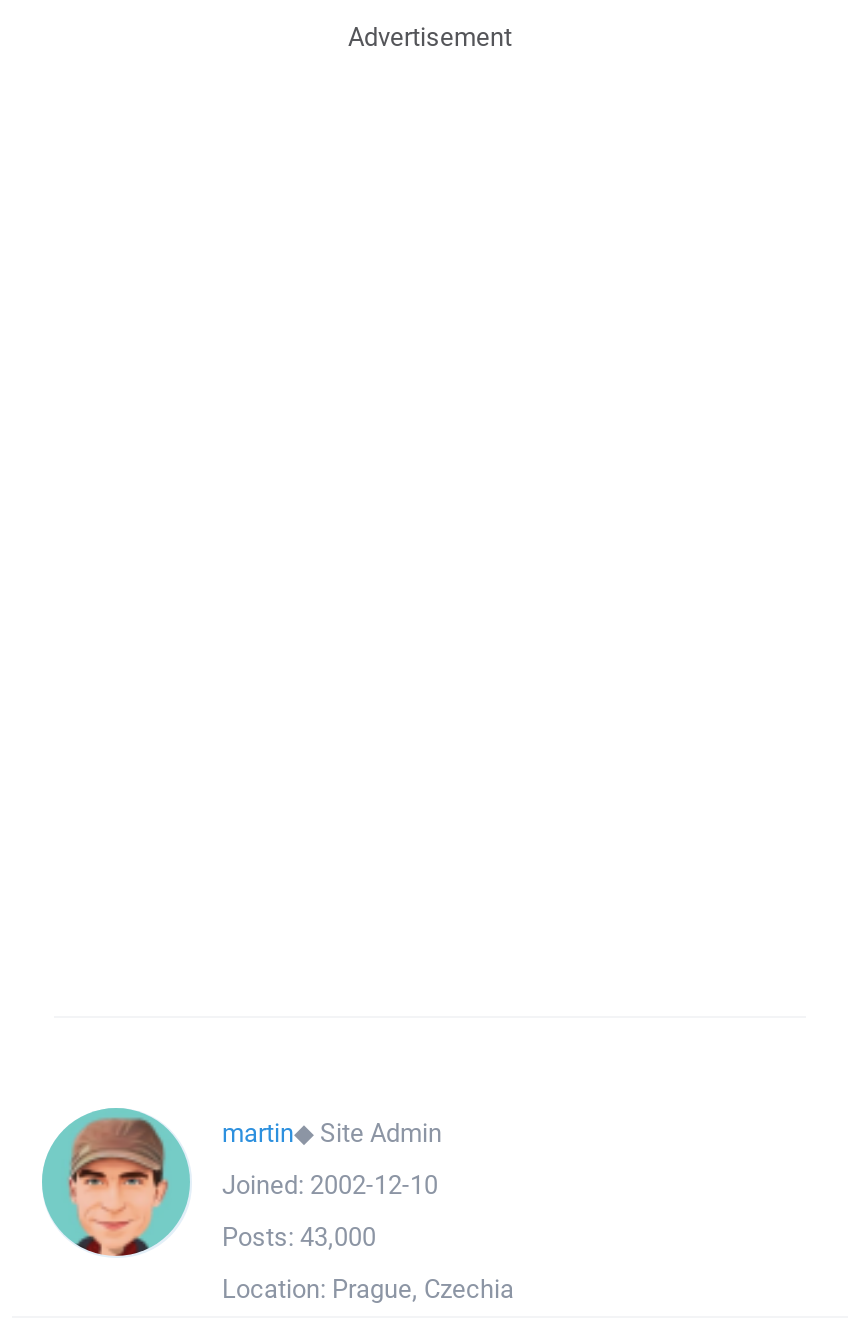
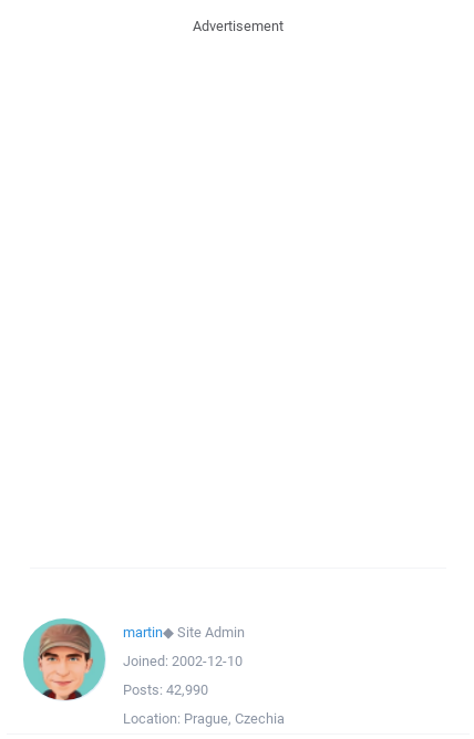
- Posts: 43,000
+ Posts: 42,990
